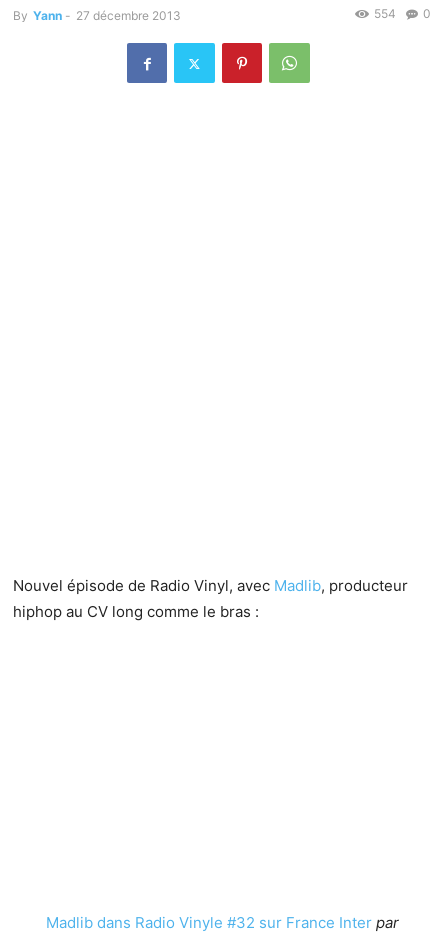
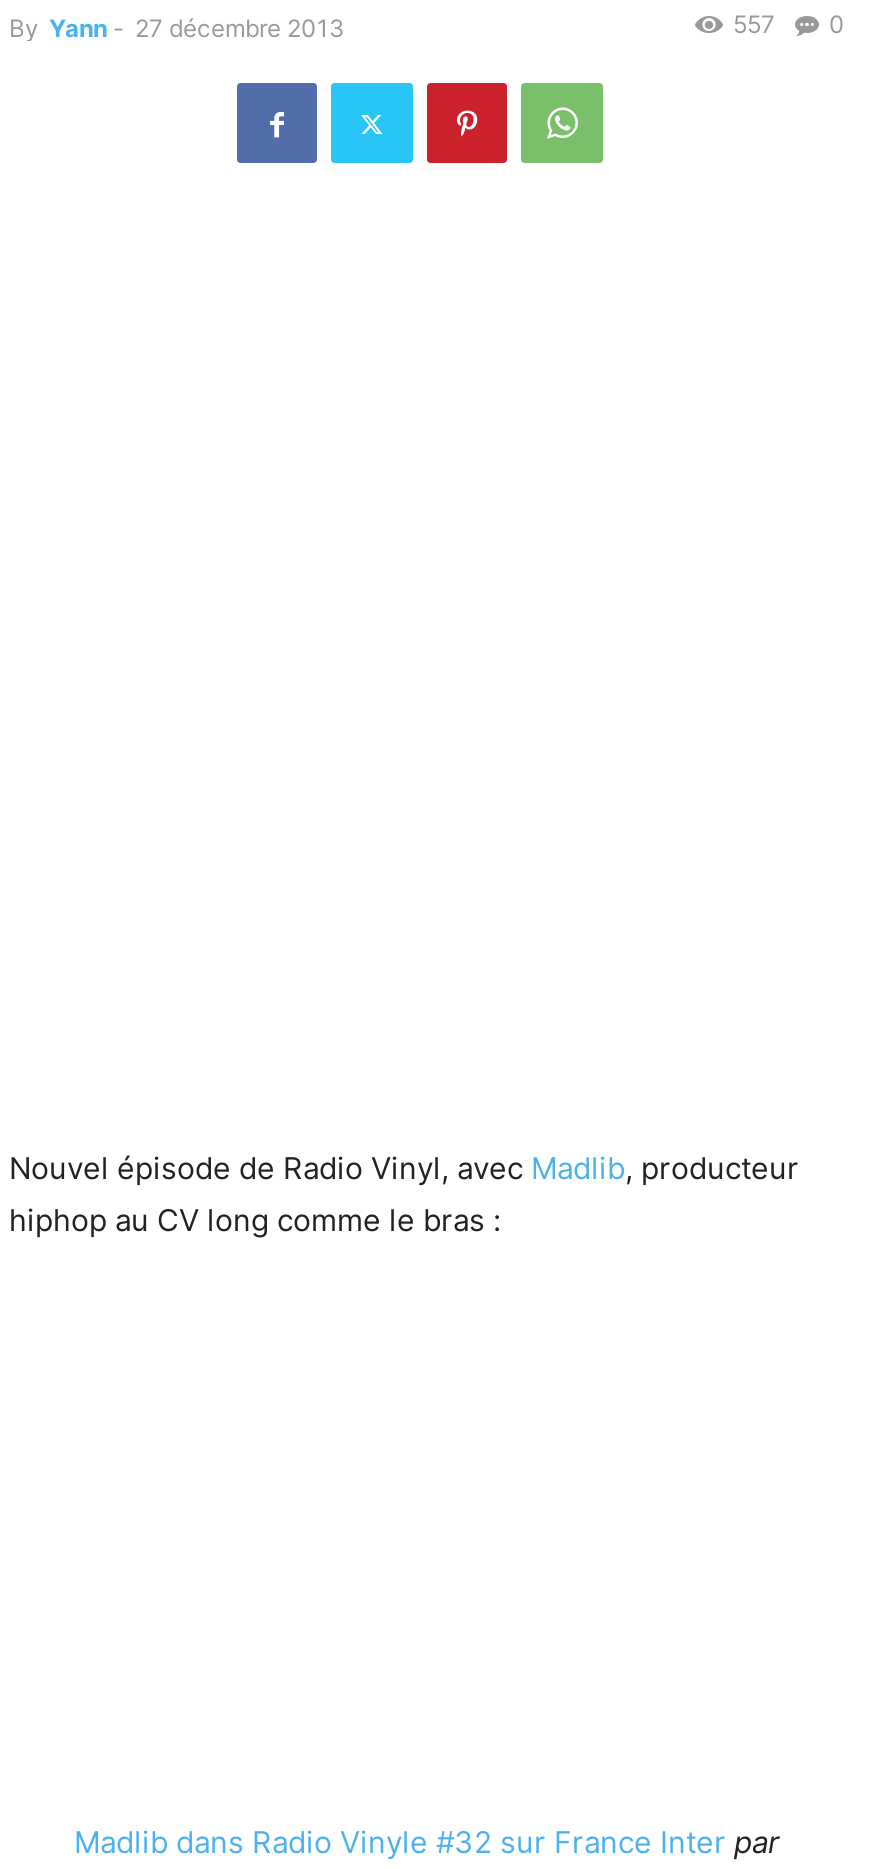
- 554 0
+ 557 0
